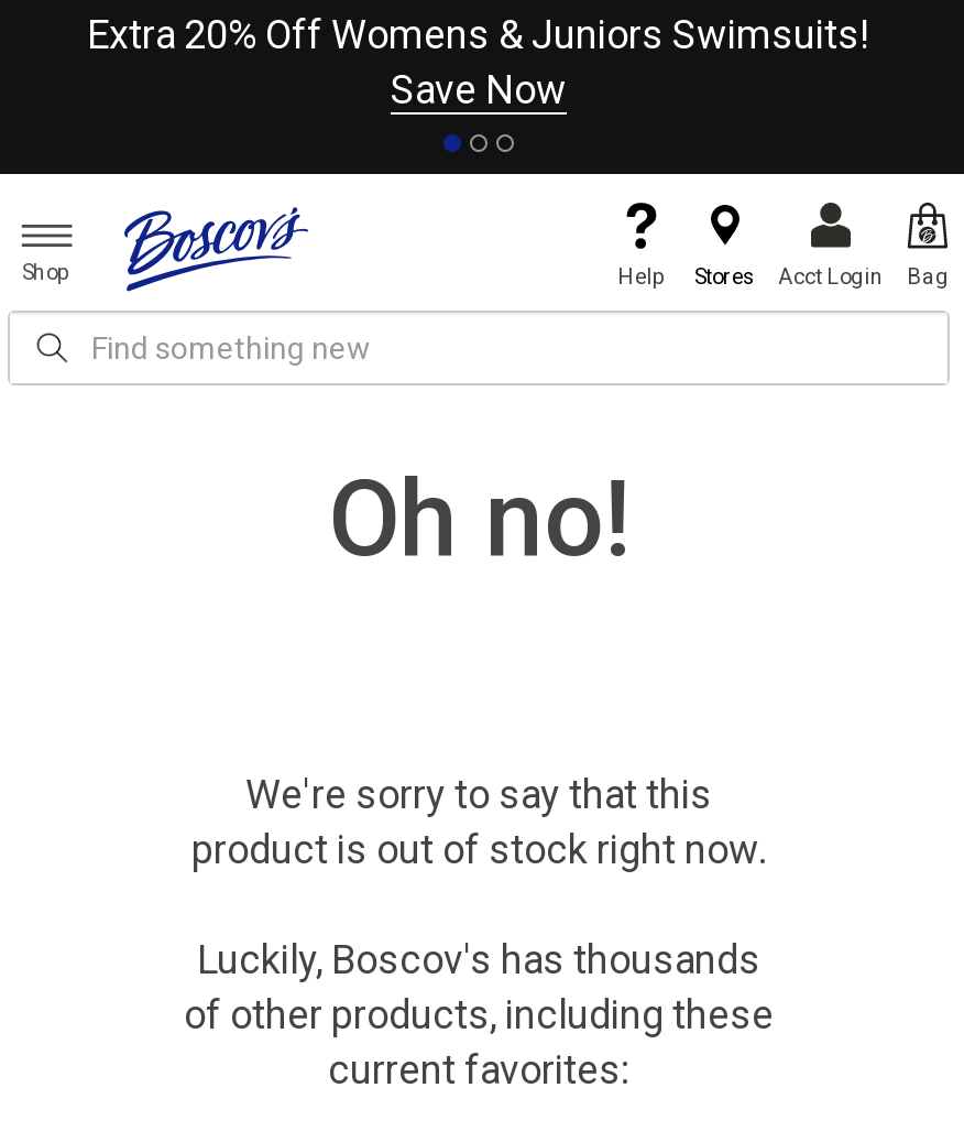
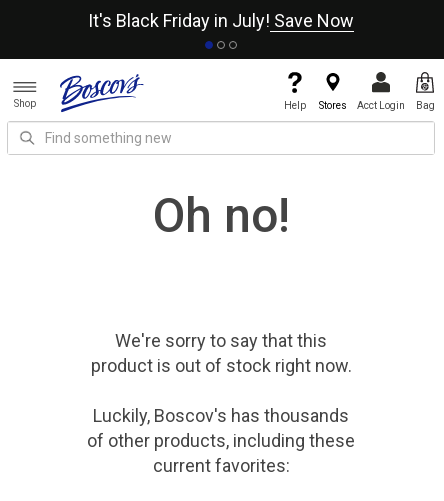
- Extra 20% Off Womens & Juniors Swimsuits!
- Save Now
+ It's Black Friday in July! Save Now
